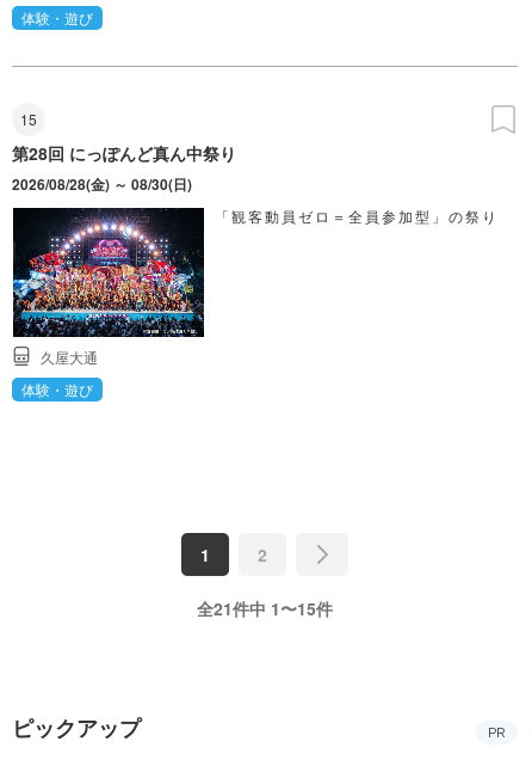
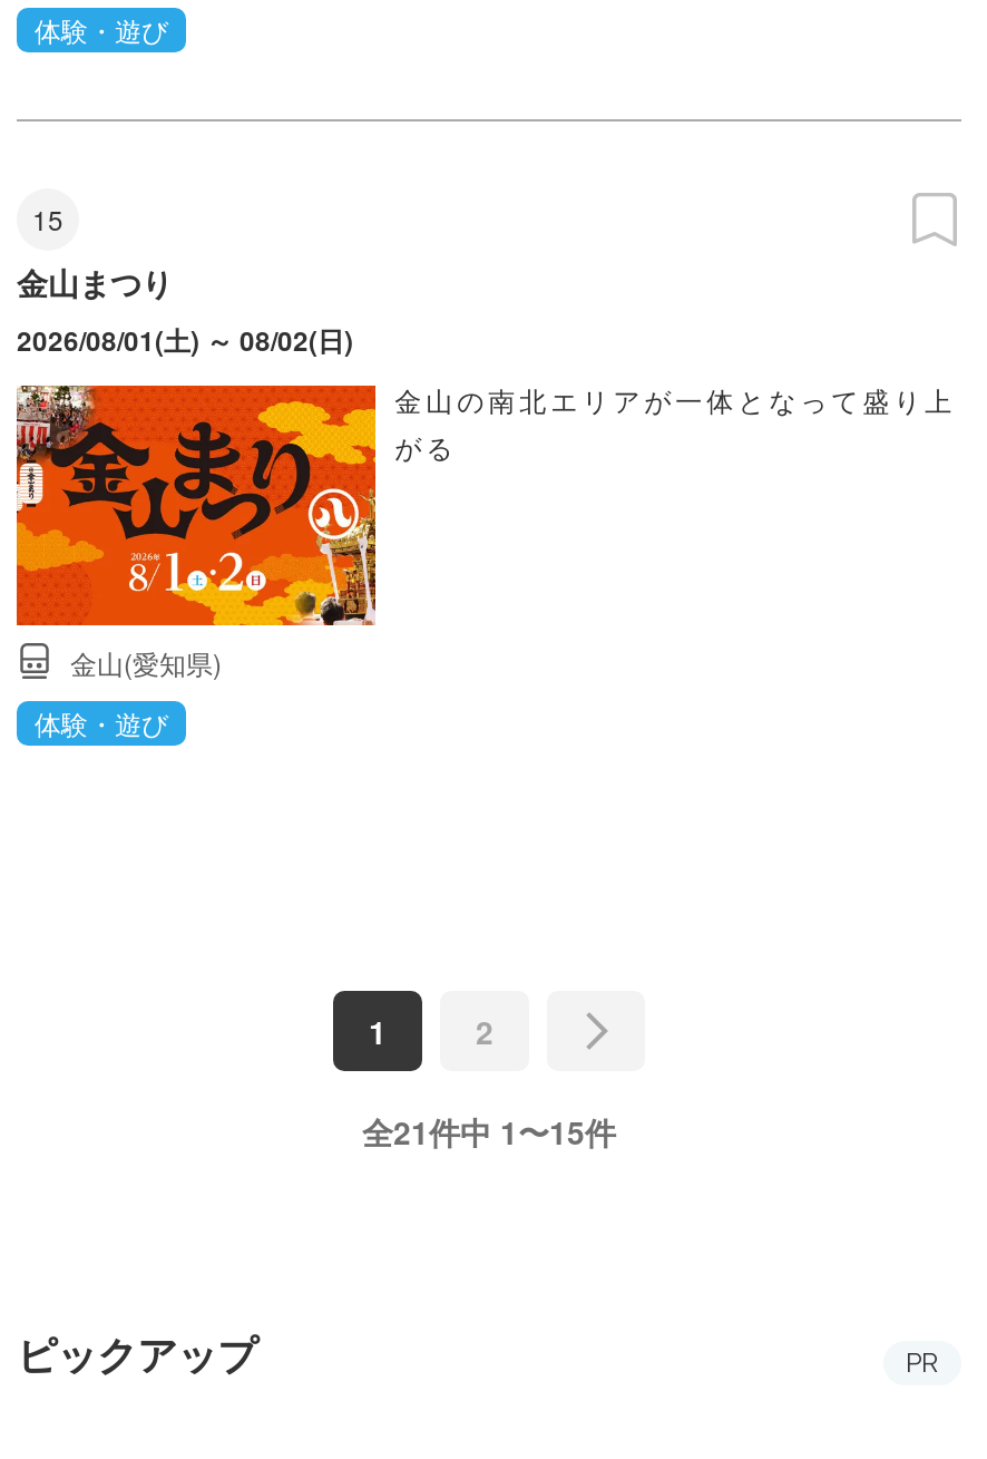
- 第28回 にっぽんど真ん中祭り
- 2026/08/28(金) ～ 08/30(日)
+ 金山まつり
+ 2026/08/01(土) ～ 08/02(日)

- [image]
- 久屋大通
+ [image]
+ 金山(愛知県)

- 「観客動員ゼロ＝全員参加型」の祭り
+ 金山の南北エリアが一体となって盛り上
+ がる
